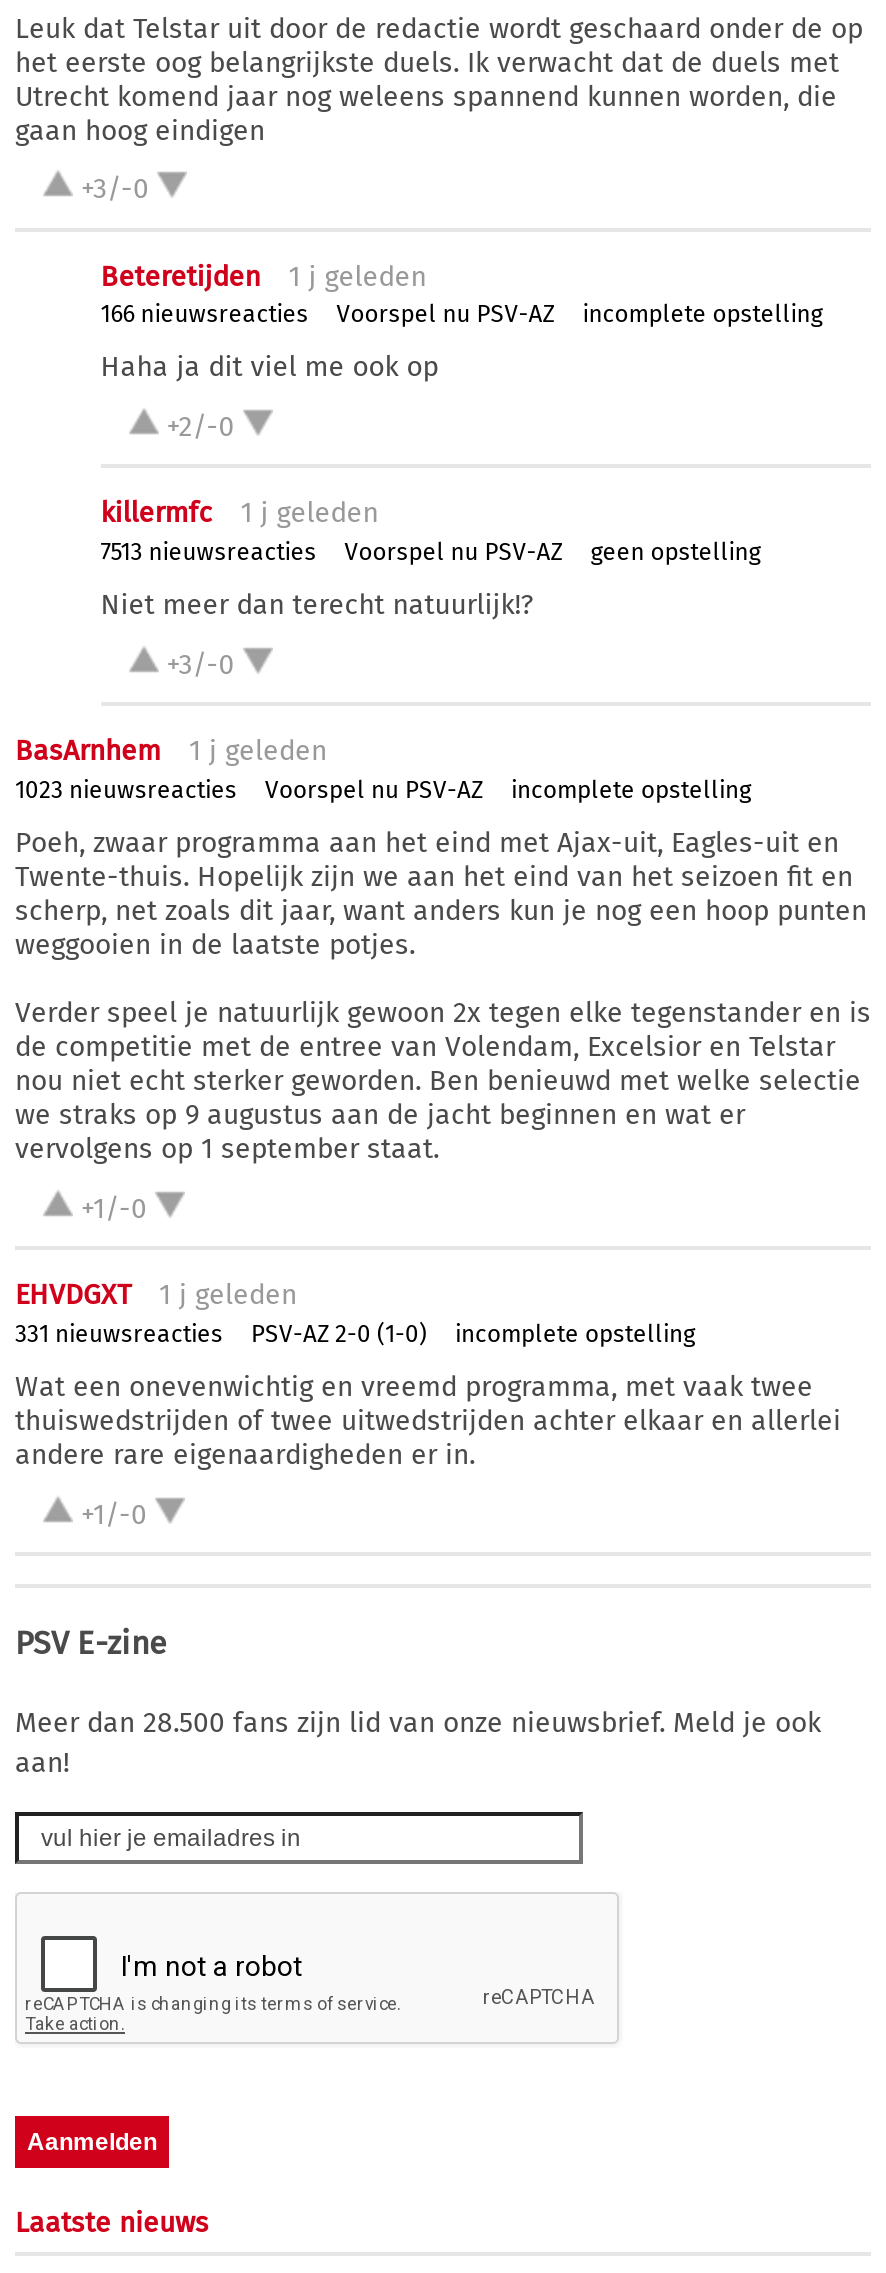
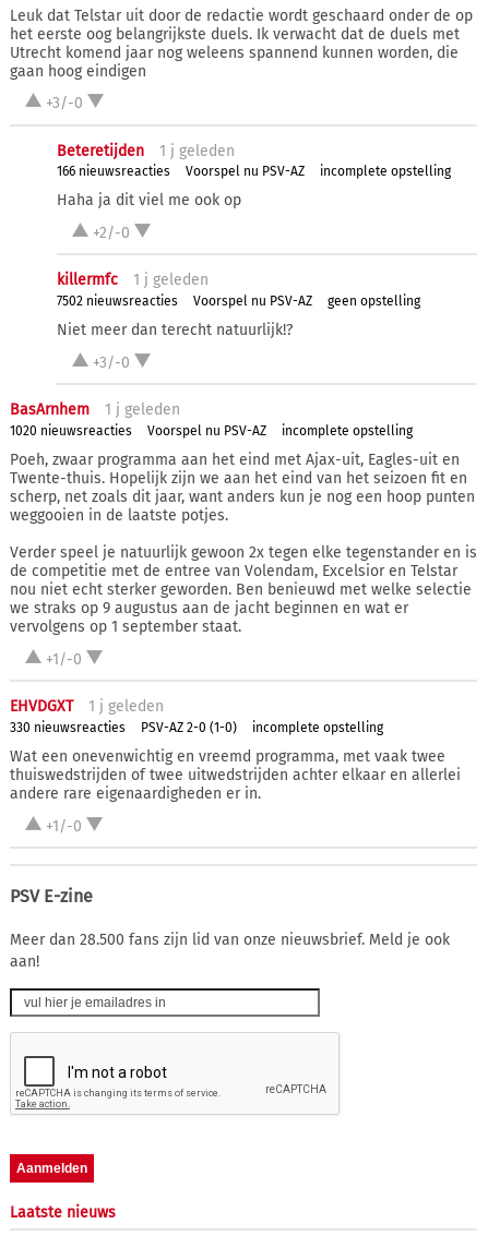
- 7513 nieuwsreacties
+ 7502 nieuwsreacties

- 1023 nieuwsreacties
+ 1020 nieuwsreacties

- 331 nieuwsreacties
+ 330 nieuwsreacties
